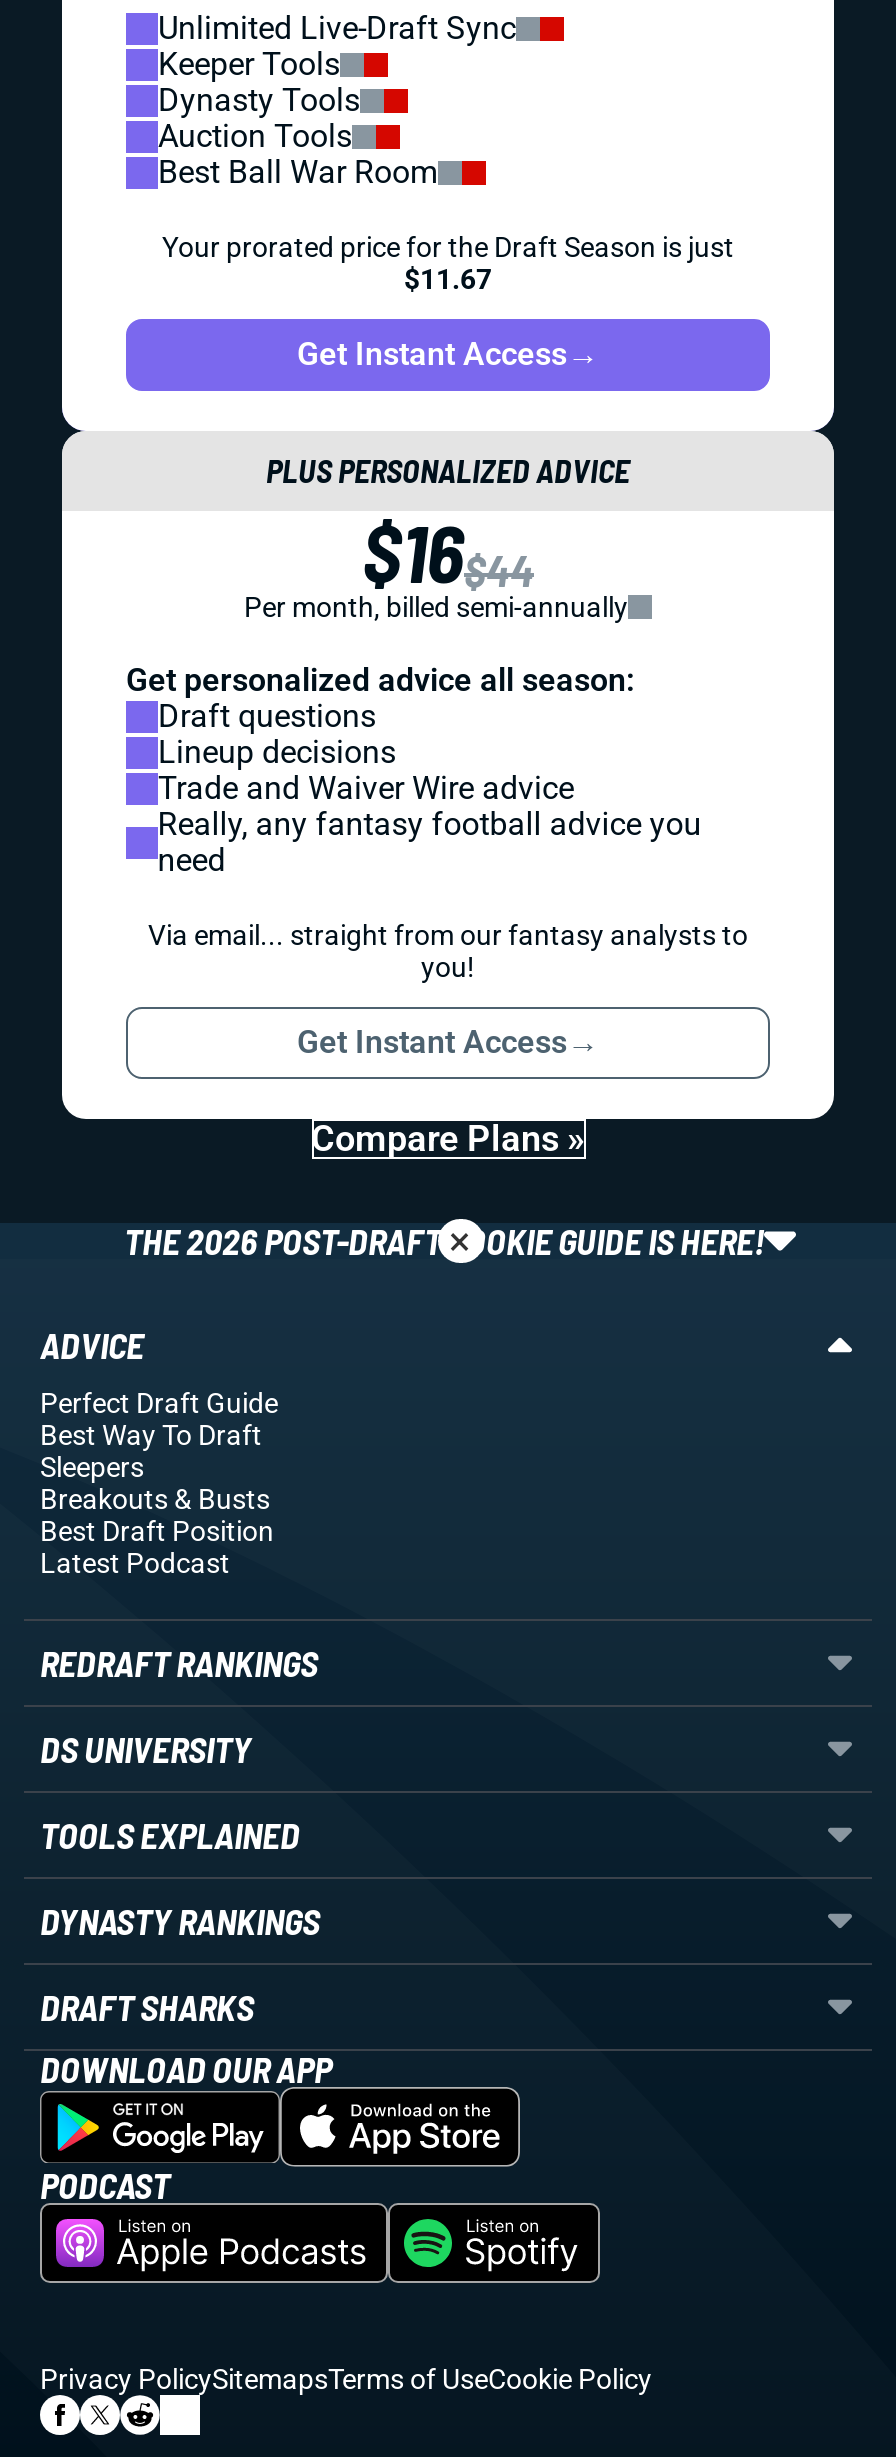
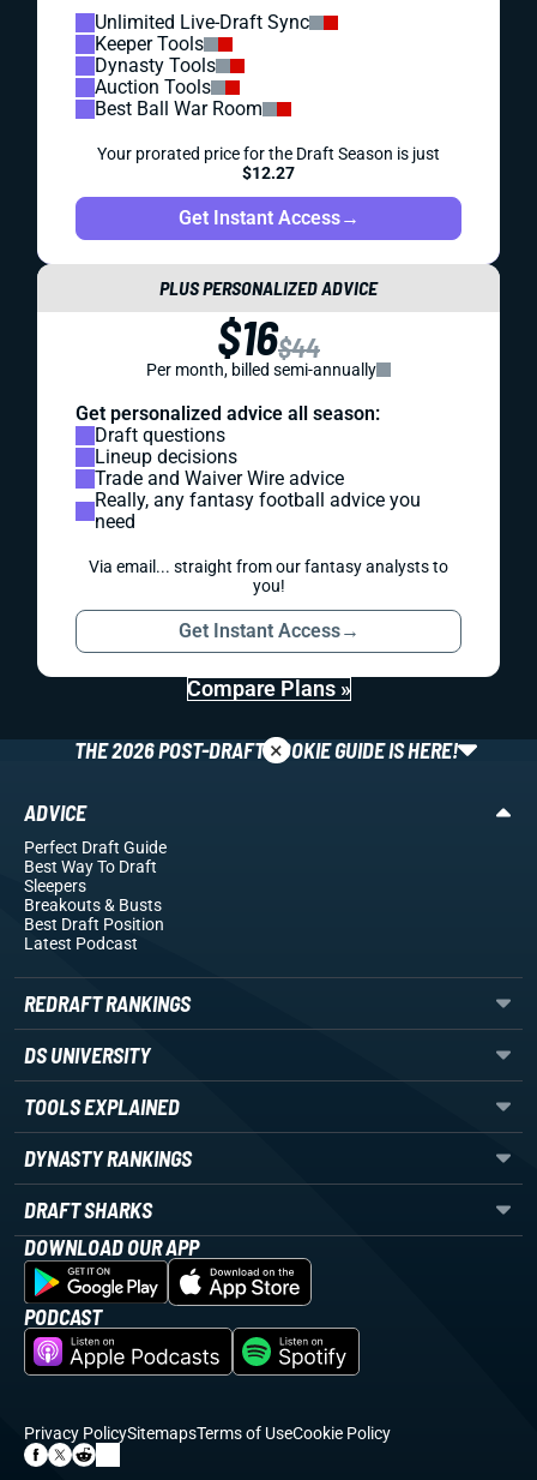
- $11.67
+ $12.27
